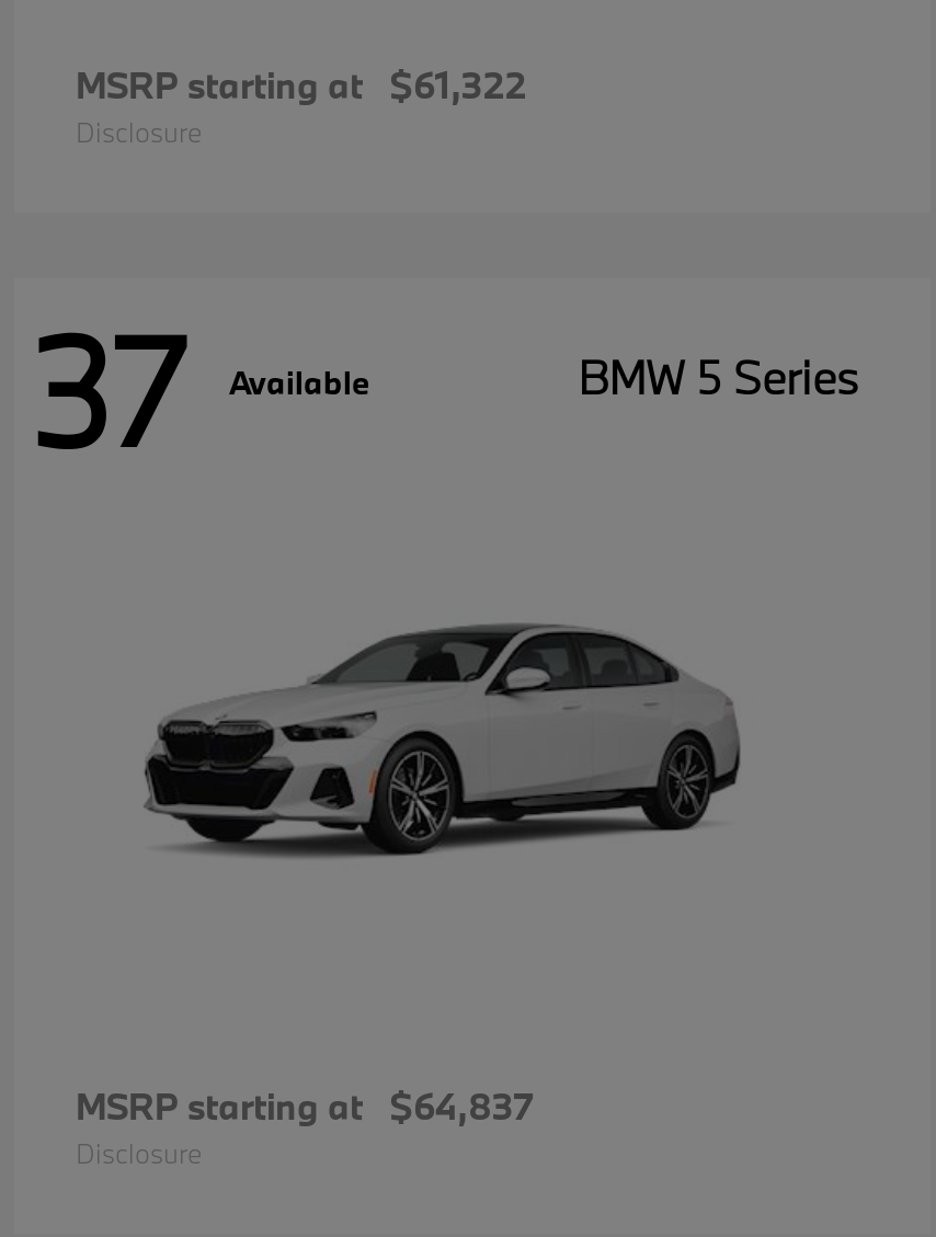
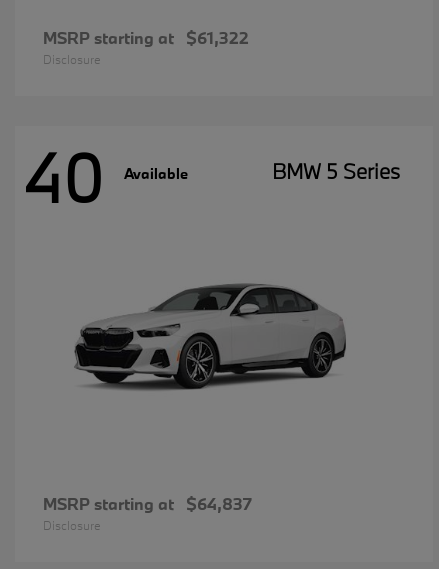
- 37 Available
+ 40 Available
